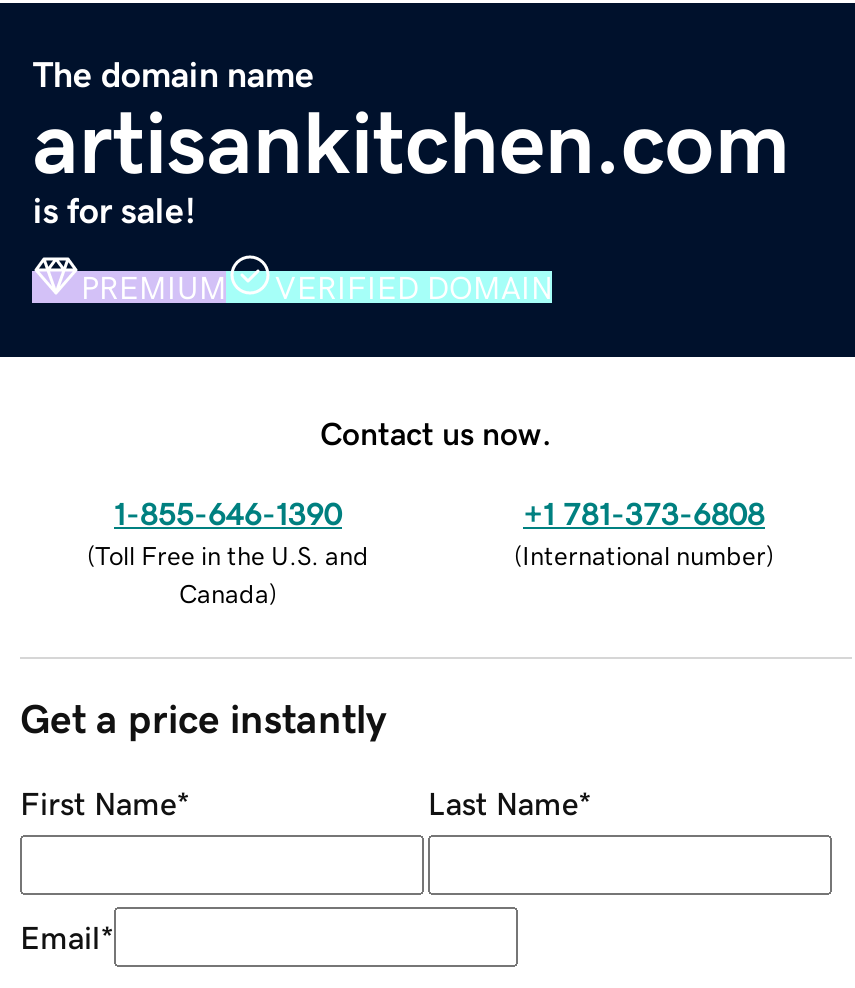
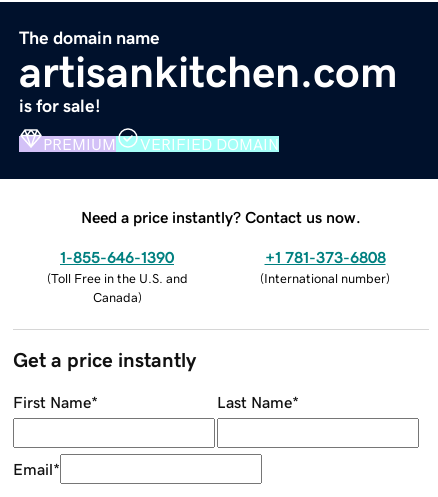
- Contact us now.
+ Need a price instantly? Contact us now.
